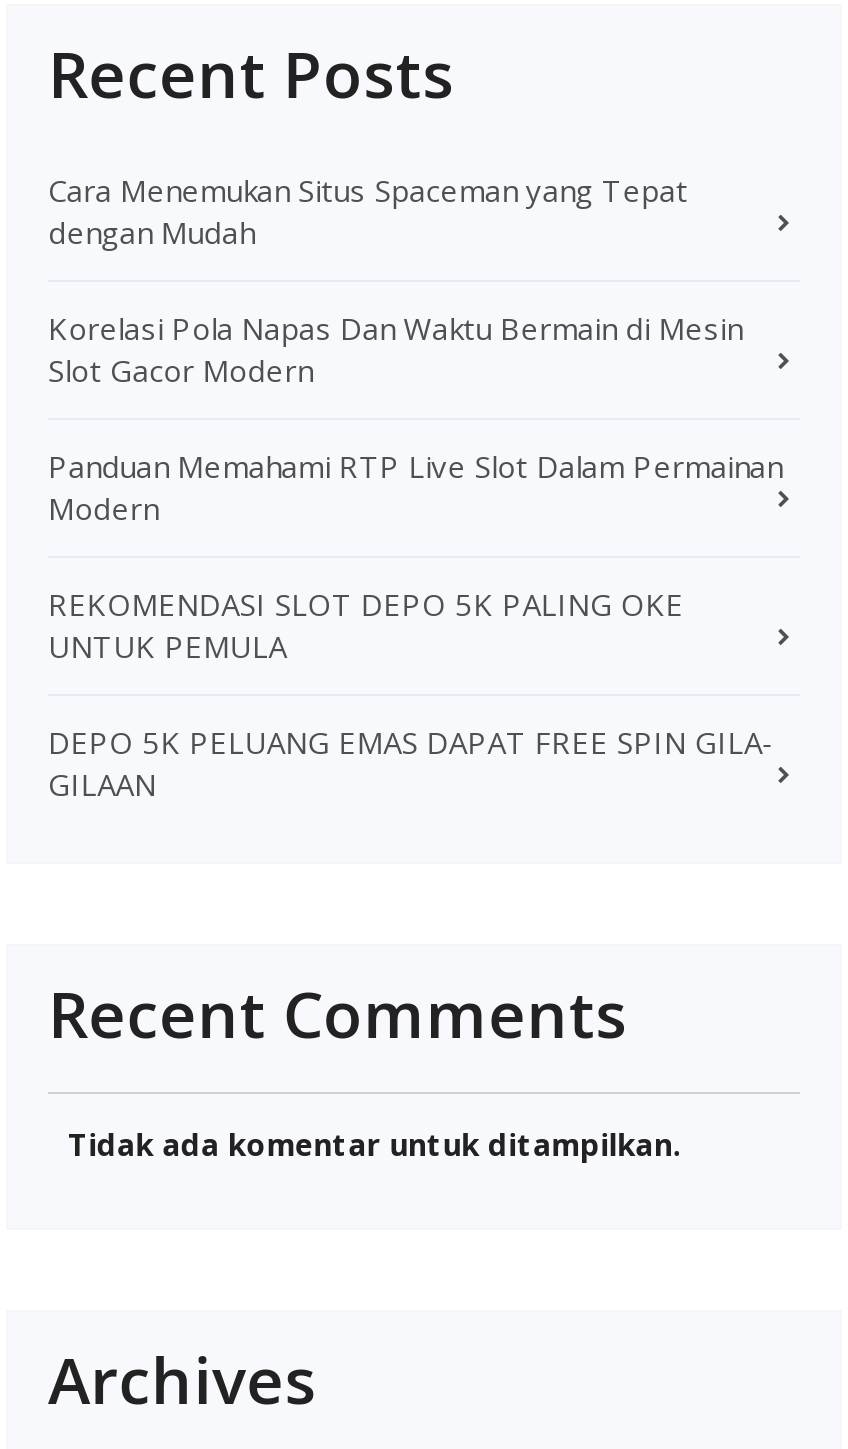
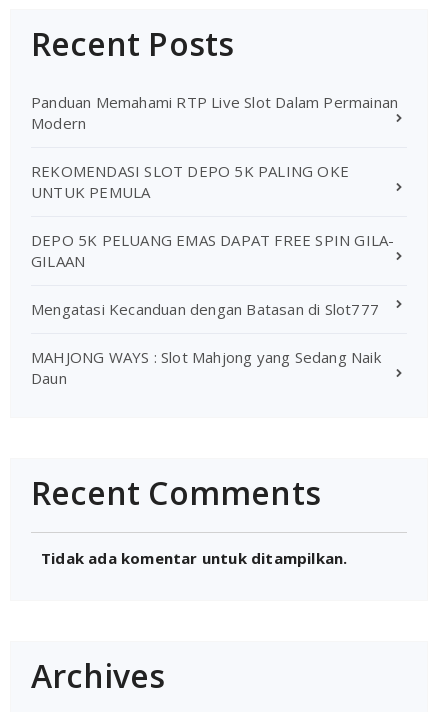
- Cara Menemukan Situs Spaceman yang Tepat
- dengan Mudah
- Korelasi Pola Napas Dan Waktu Bermain di Mesin
- Slot Gacor Modern

moved up: Panduan Memahami RTP Live Slot Dalam Permainan | Modern | REKOMENDASI SLOT DEPO 5K PALING OKE | UNTUK PEMULA | DEPO 5K PELUANG EMAS DAPAT FREE SPIN GILA- | GILAAN

+ Mengatasi Kecanduan dengan Batasan di Slot777
+ MAHJONG WAYS : Slot Mahjong yang Sedang Naik
+ Daun
